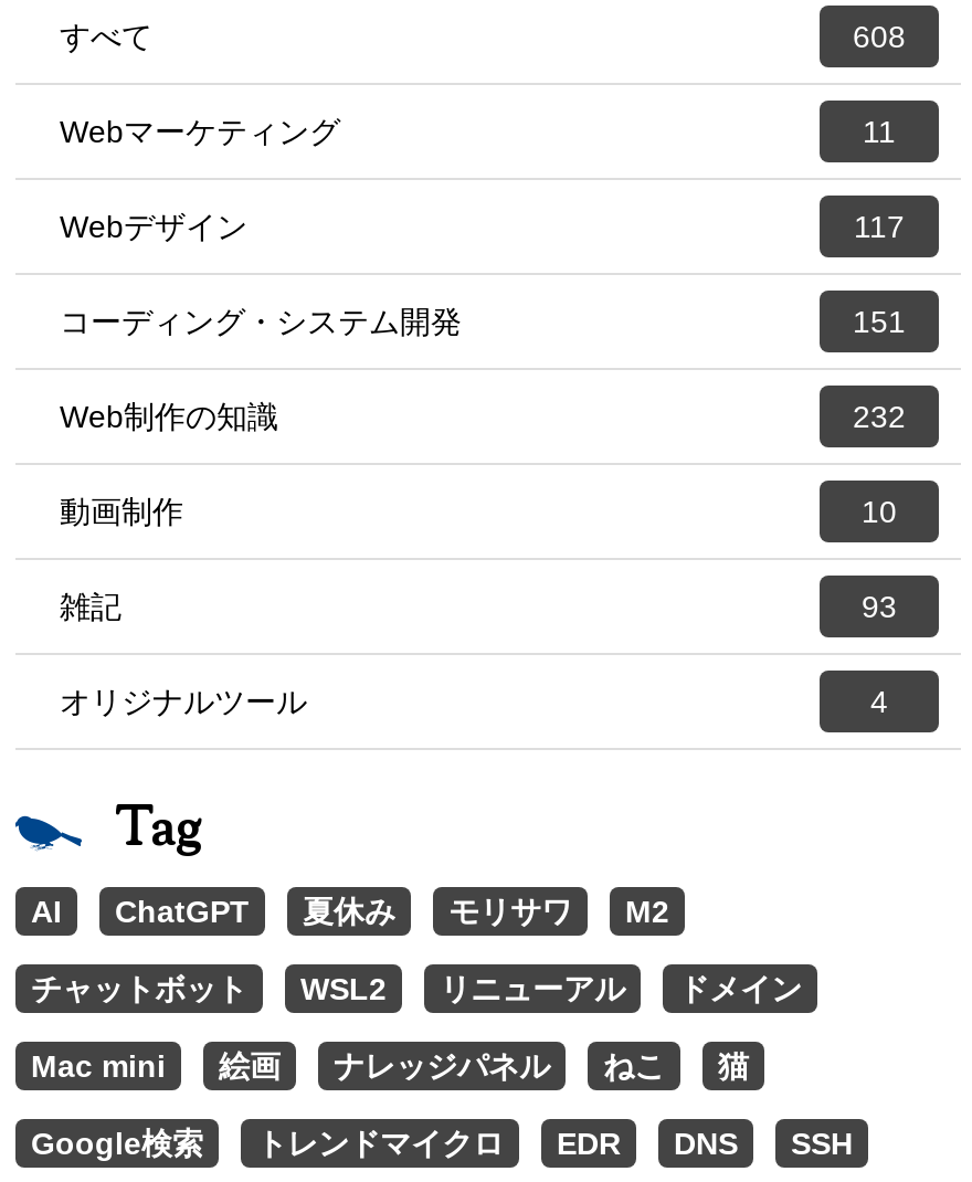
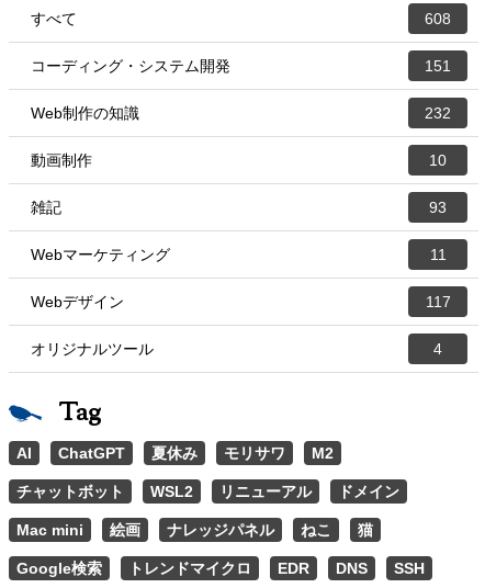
moved down: Webマーケティング | 11 | Webデザイン | 117

moved up: コーディング・システム開発 | 151 | Web制作の知識 | 232 | 動画制作 | 10 | 雑記 | 93
